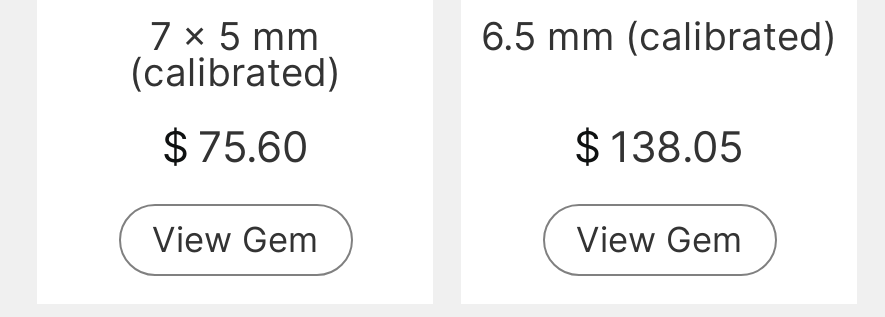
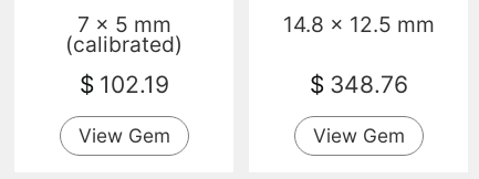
- 6.5 mm (calibrated)
+ 14.8 x 12.5 mm

- $ 75.60
+ $ 102.19

- $ 138.05
+ $ 348.76
